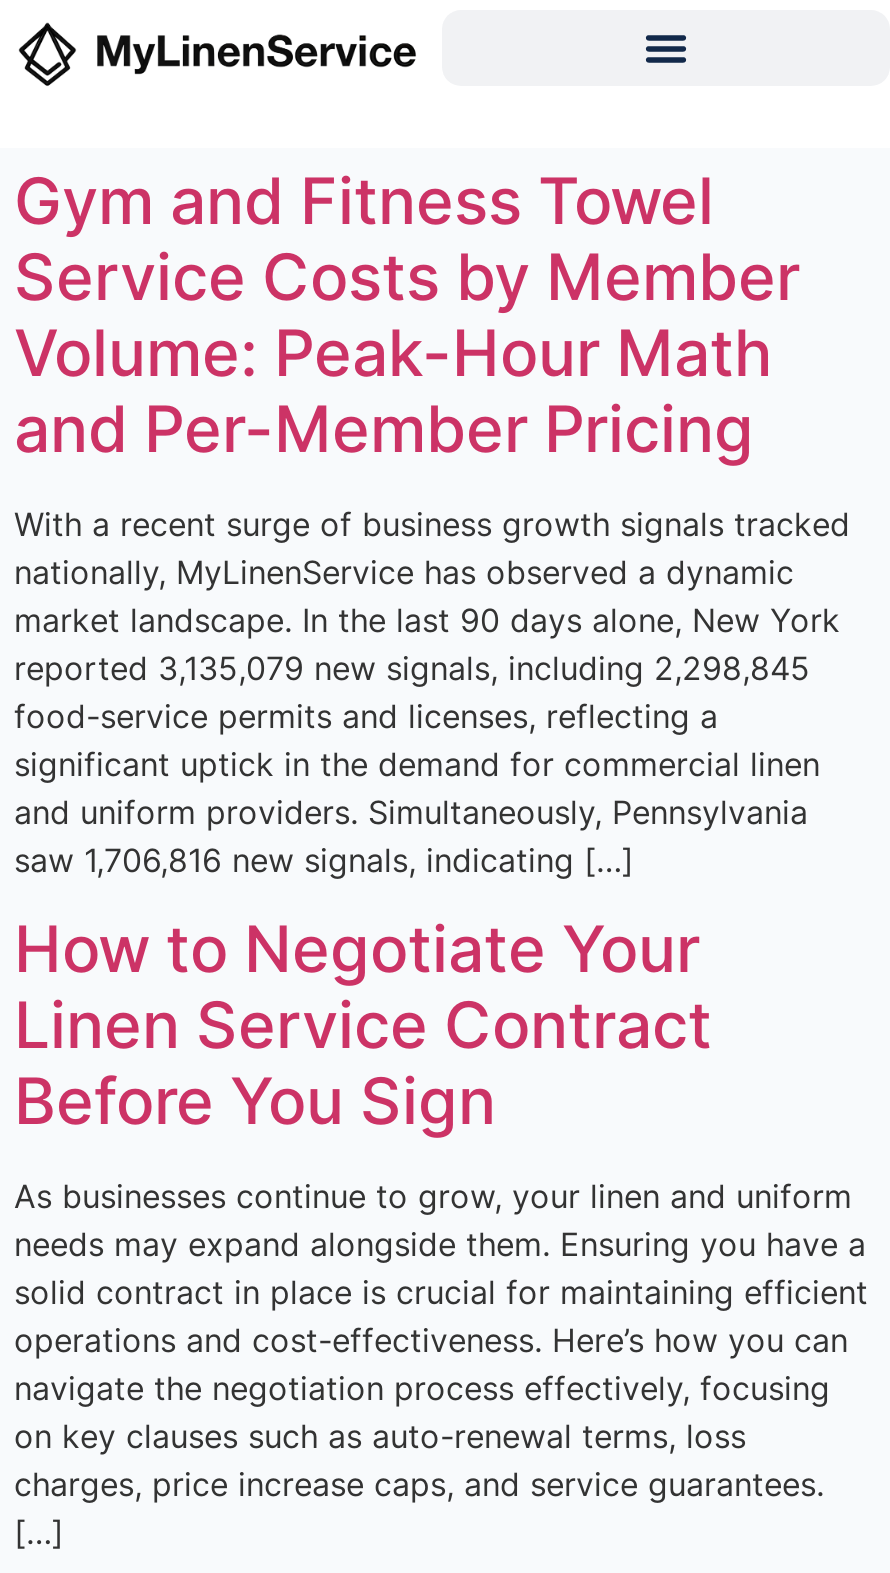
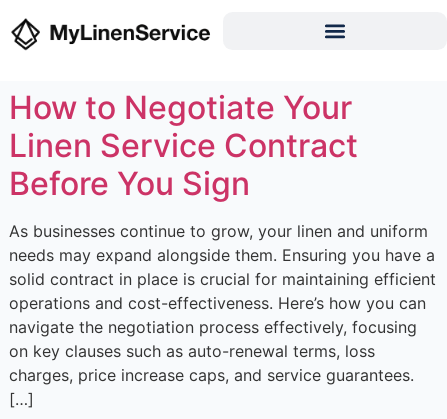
- Gym and Fitness Towel
- Service Costs by Member
- Volume: Peak-Hour Math
- and Per-Member Pricing
- With a recent surge of business growth signals tracked
- nationally, MyLinenService has observed a dynamic
- market landscape. In the last 90 days alone, New York
- reported 3,135,079 new signals, including 2,298,845
- food-service permits and licenses, reflecting a
- significant uptick in the demand for commercial linen
- and uniform providers. Simultaneously, Pennsylvania
- saw 1,706,816 new signals, indicating […]
